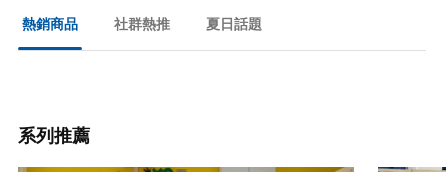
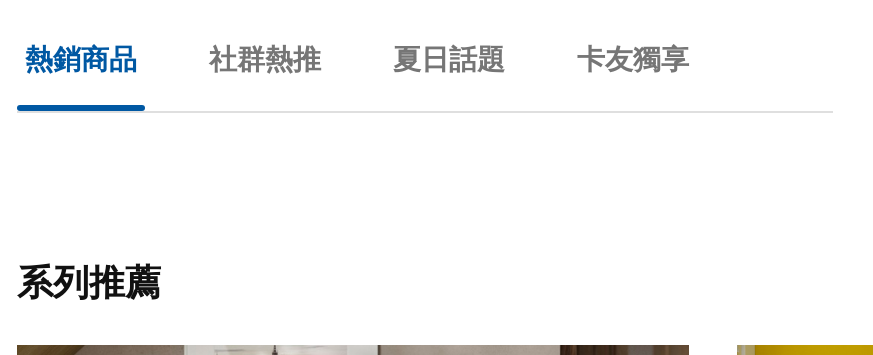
+ 卡友獨享
